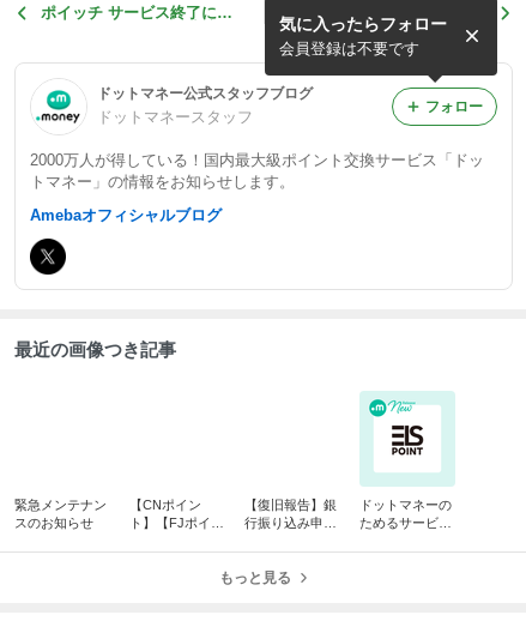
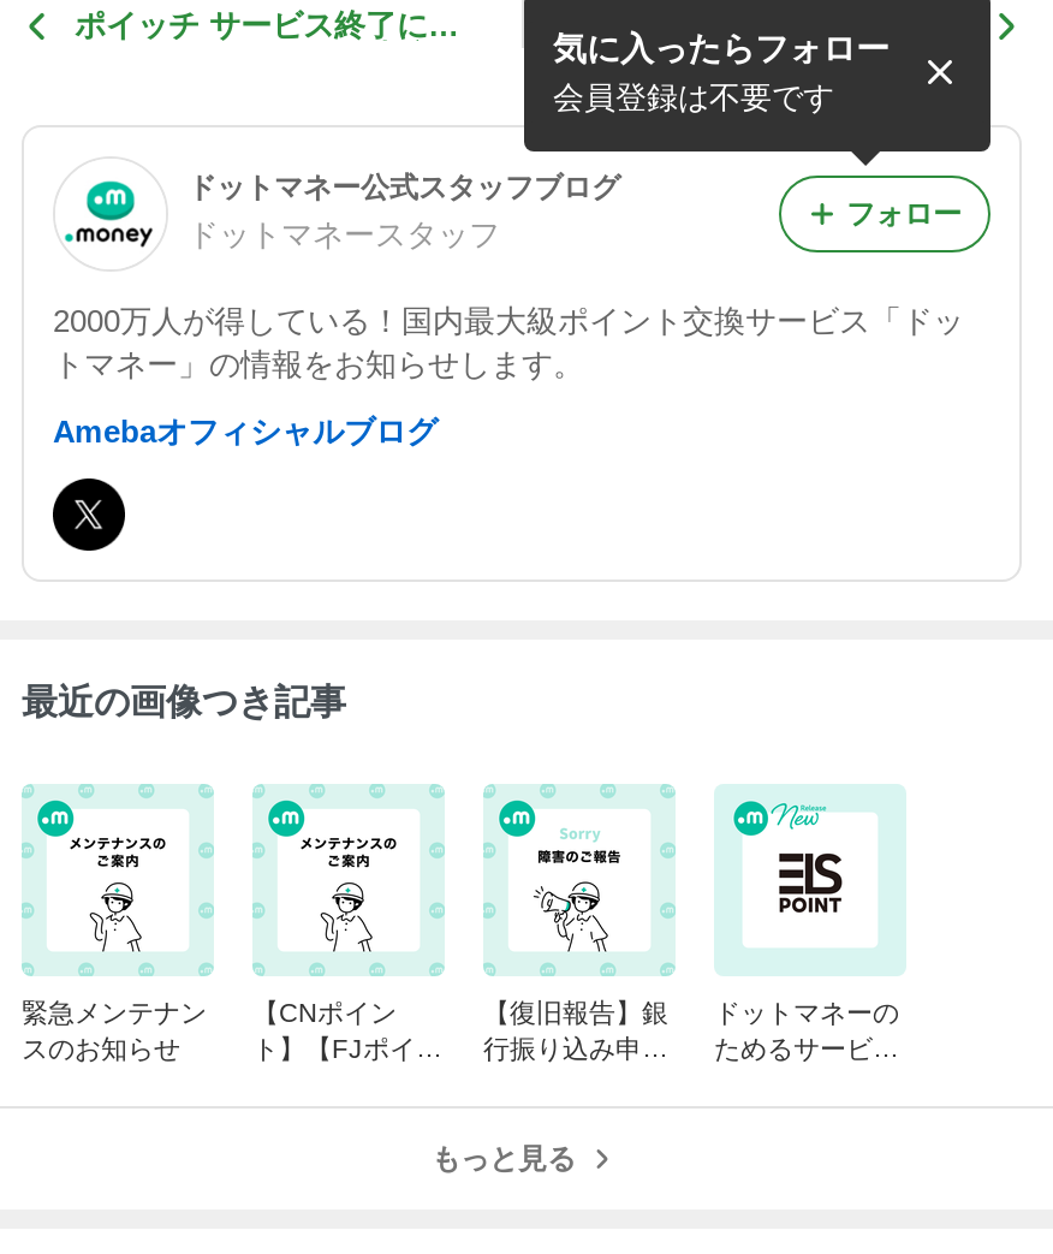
+ [image]

+ [image]

+ [image]
